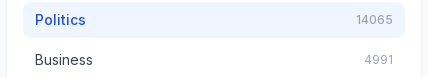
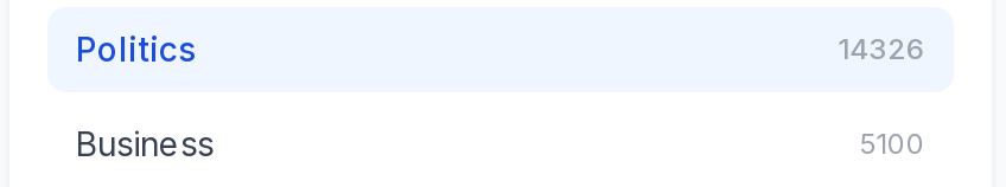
- 14065
+ 14326

- 4991
+ 5100
